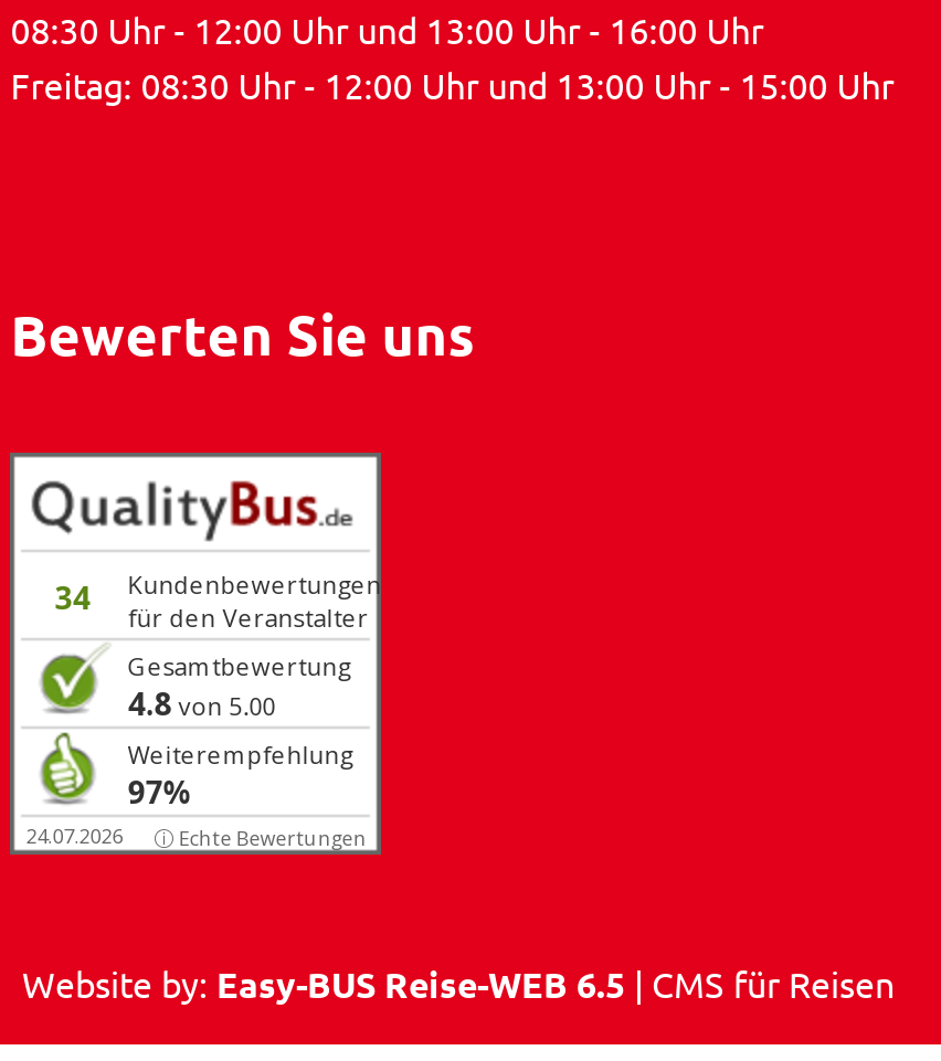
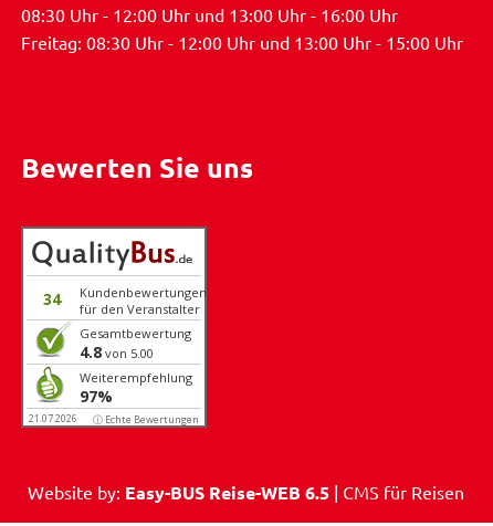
- 24.07.2026
+ 21.07.2026
